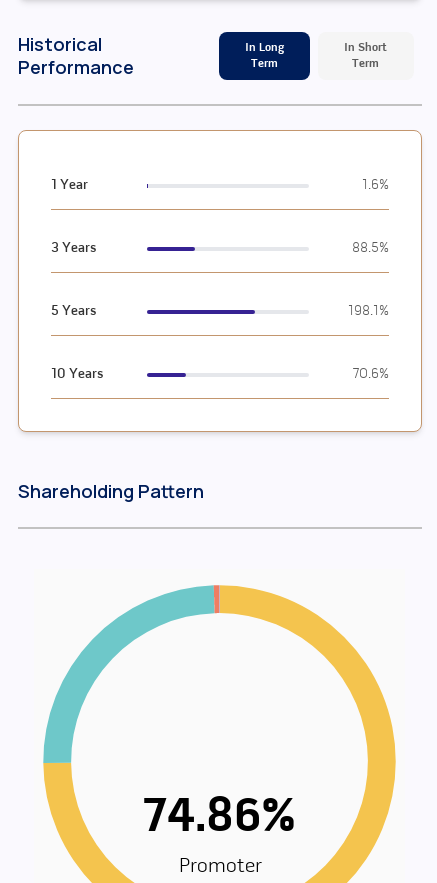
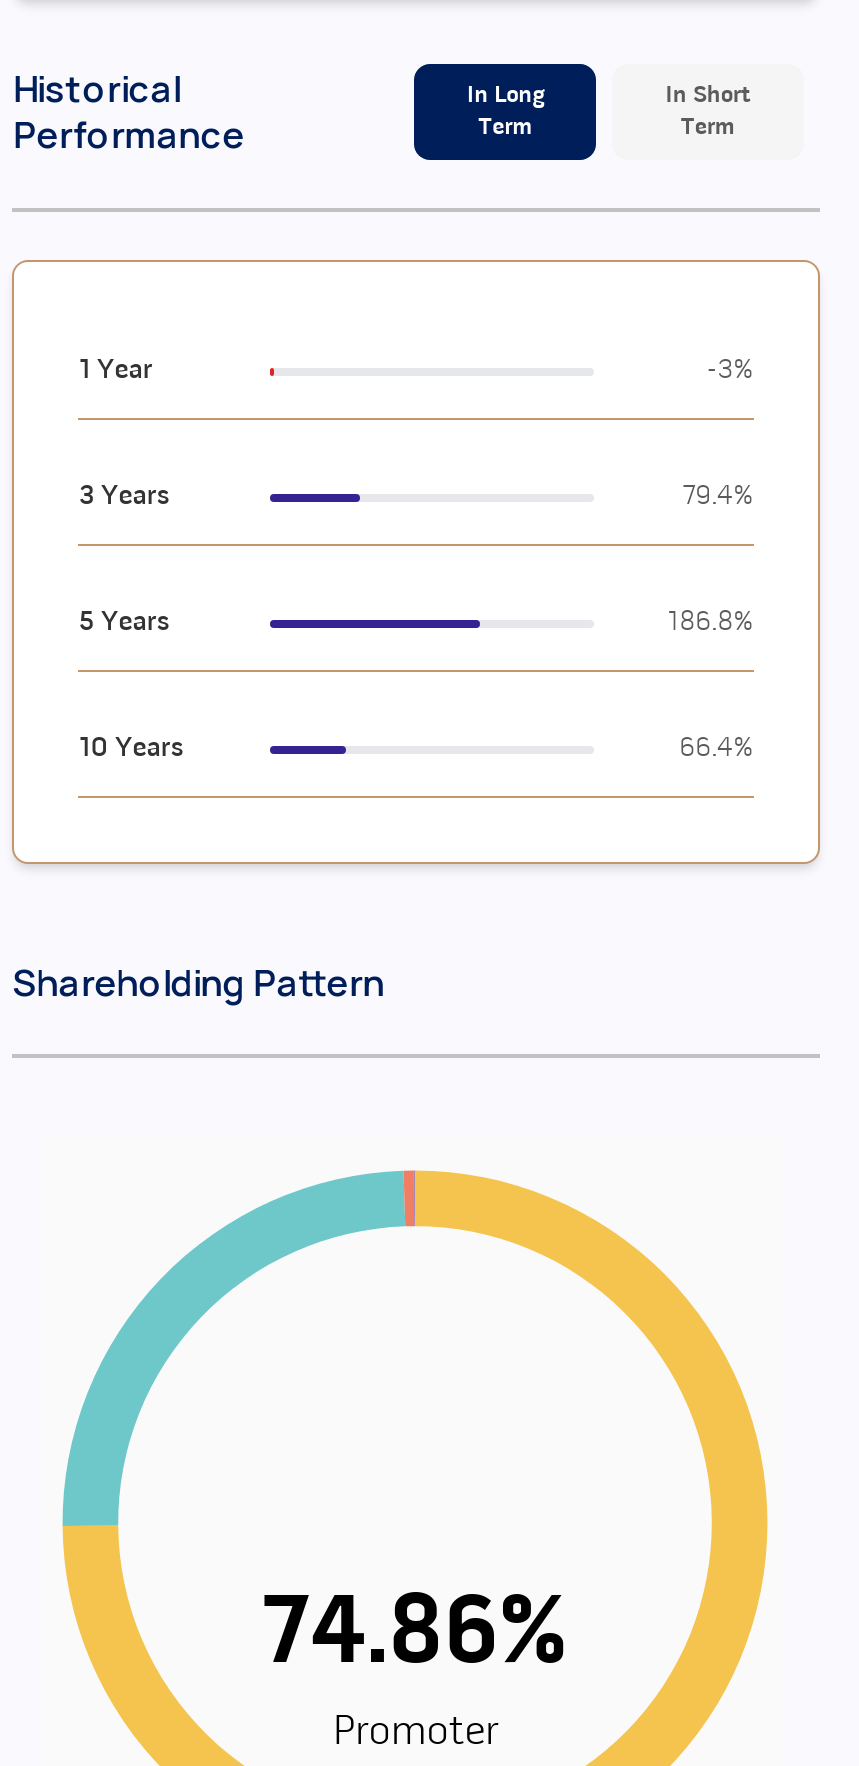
- 1.6%
+ -3%

- 88.5%
+ 79.4%

- 198.1%
+ 186.8%

- 70.6%
+ 66.4%
